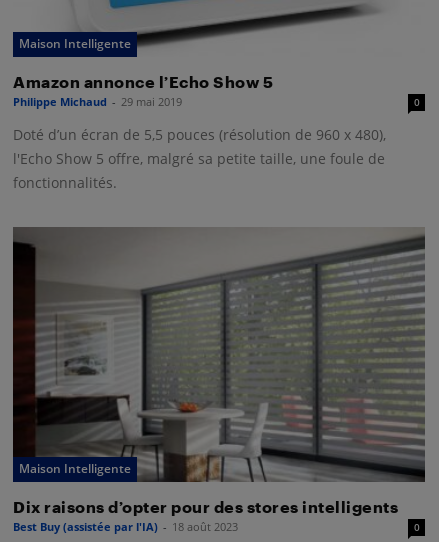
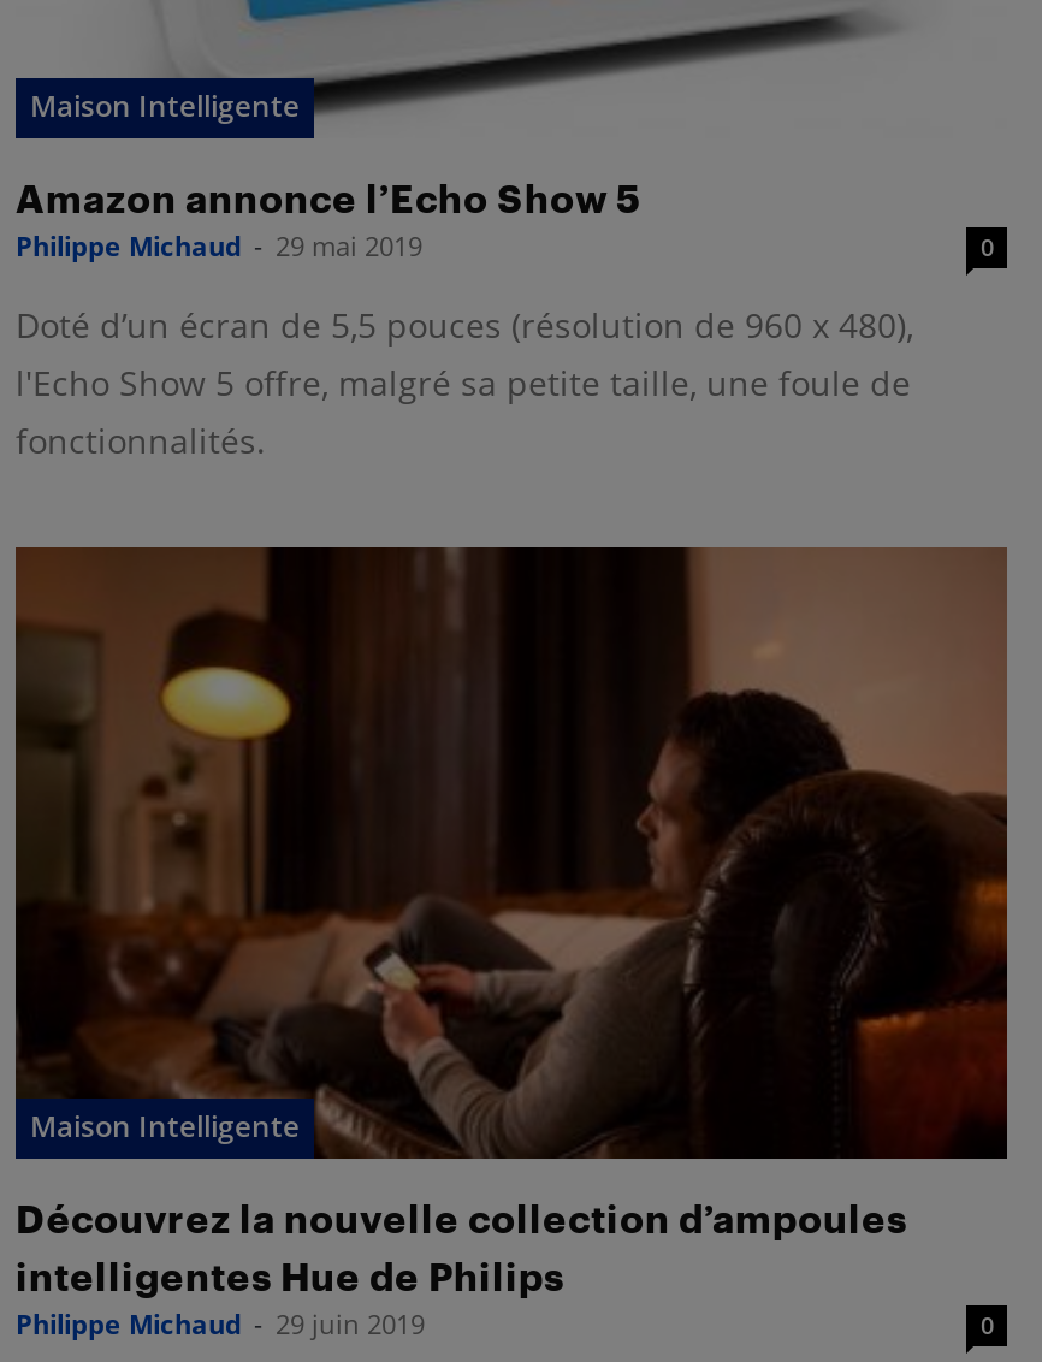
- [image]
- Dix raisons d’opter pour des stores intelligents
- Best Buy (assistée par l'IA) - 18 août 2023
+ [image]
+ Découvrez la nouvelle collection d’ampoules
+ intelligentes Hue de Philips
+ Philippe Michaud - 29 juin 2019
